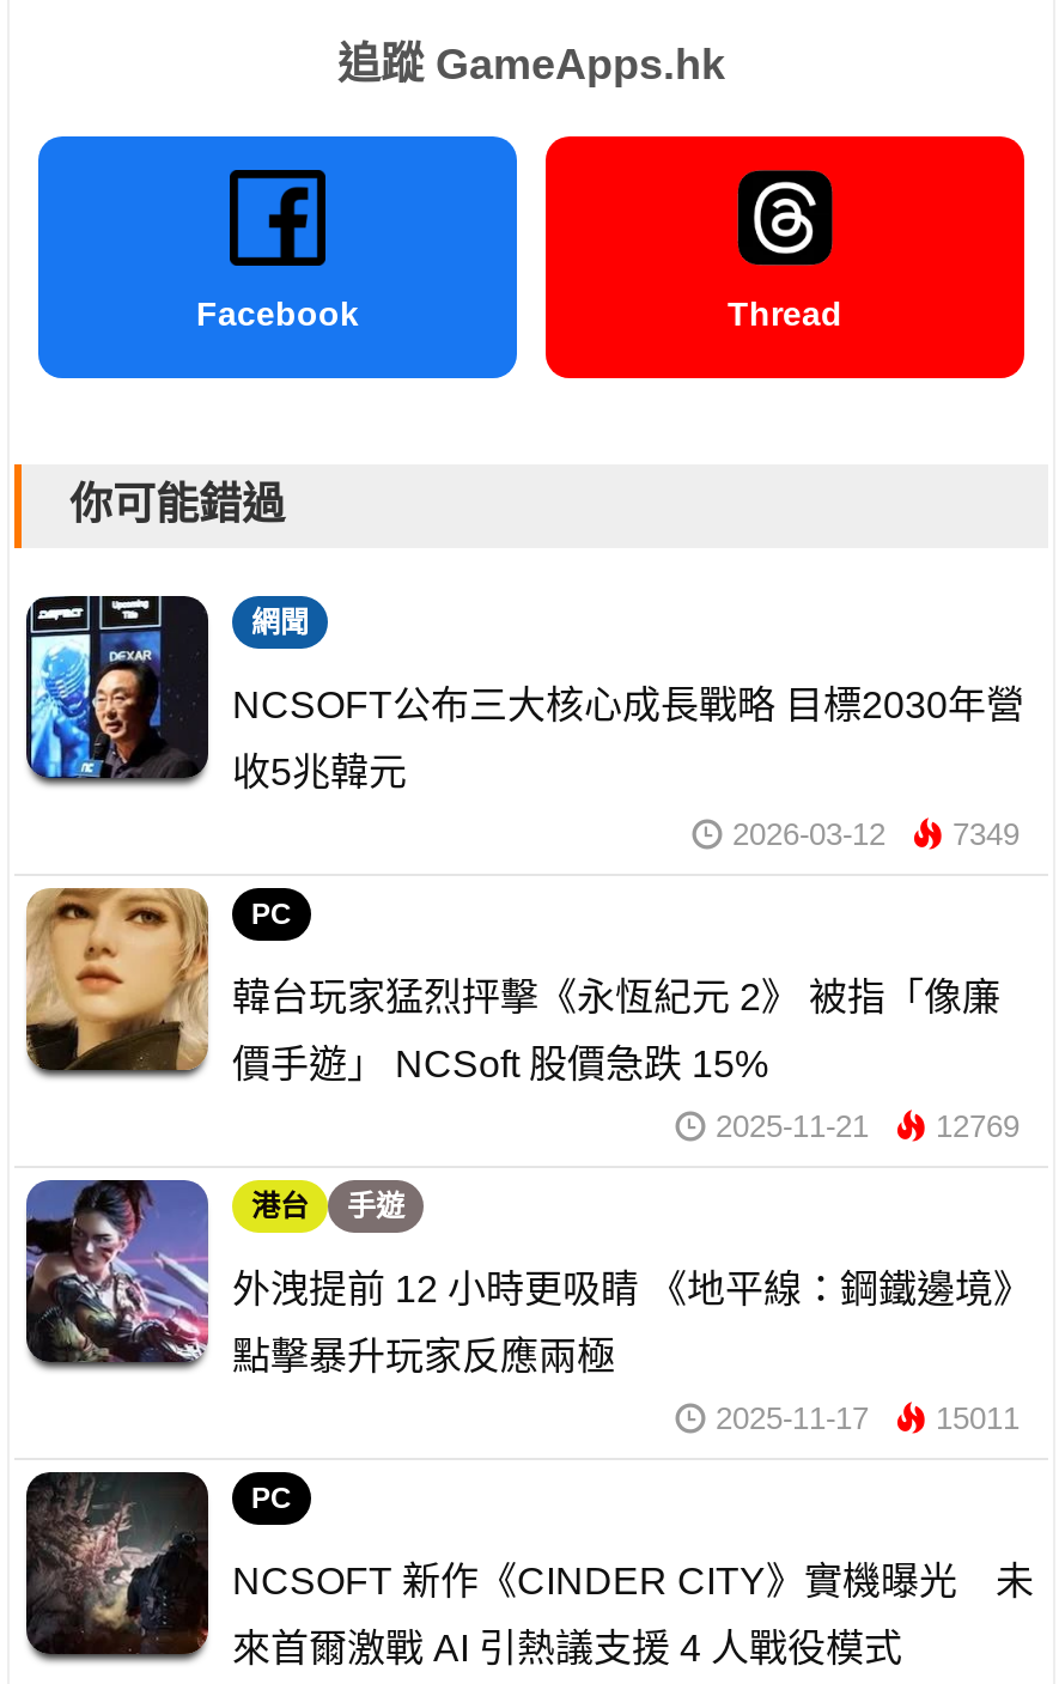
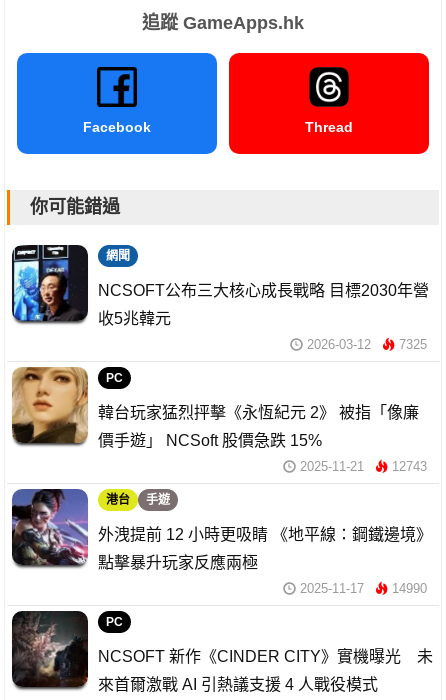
- 2026-03-12 7349
+ 2026-03-12 7325

- 2025-11-21 12769
+ 2025-11-21 12743

- 2025-11-17 15011
+ 2025-11-17 14990
